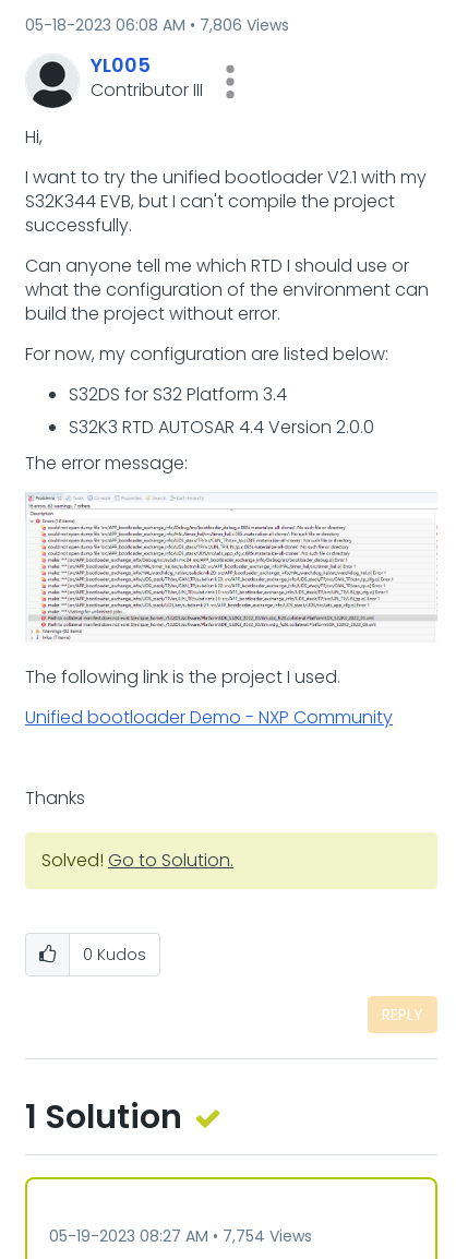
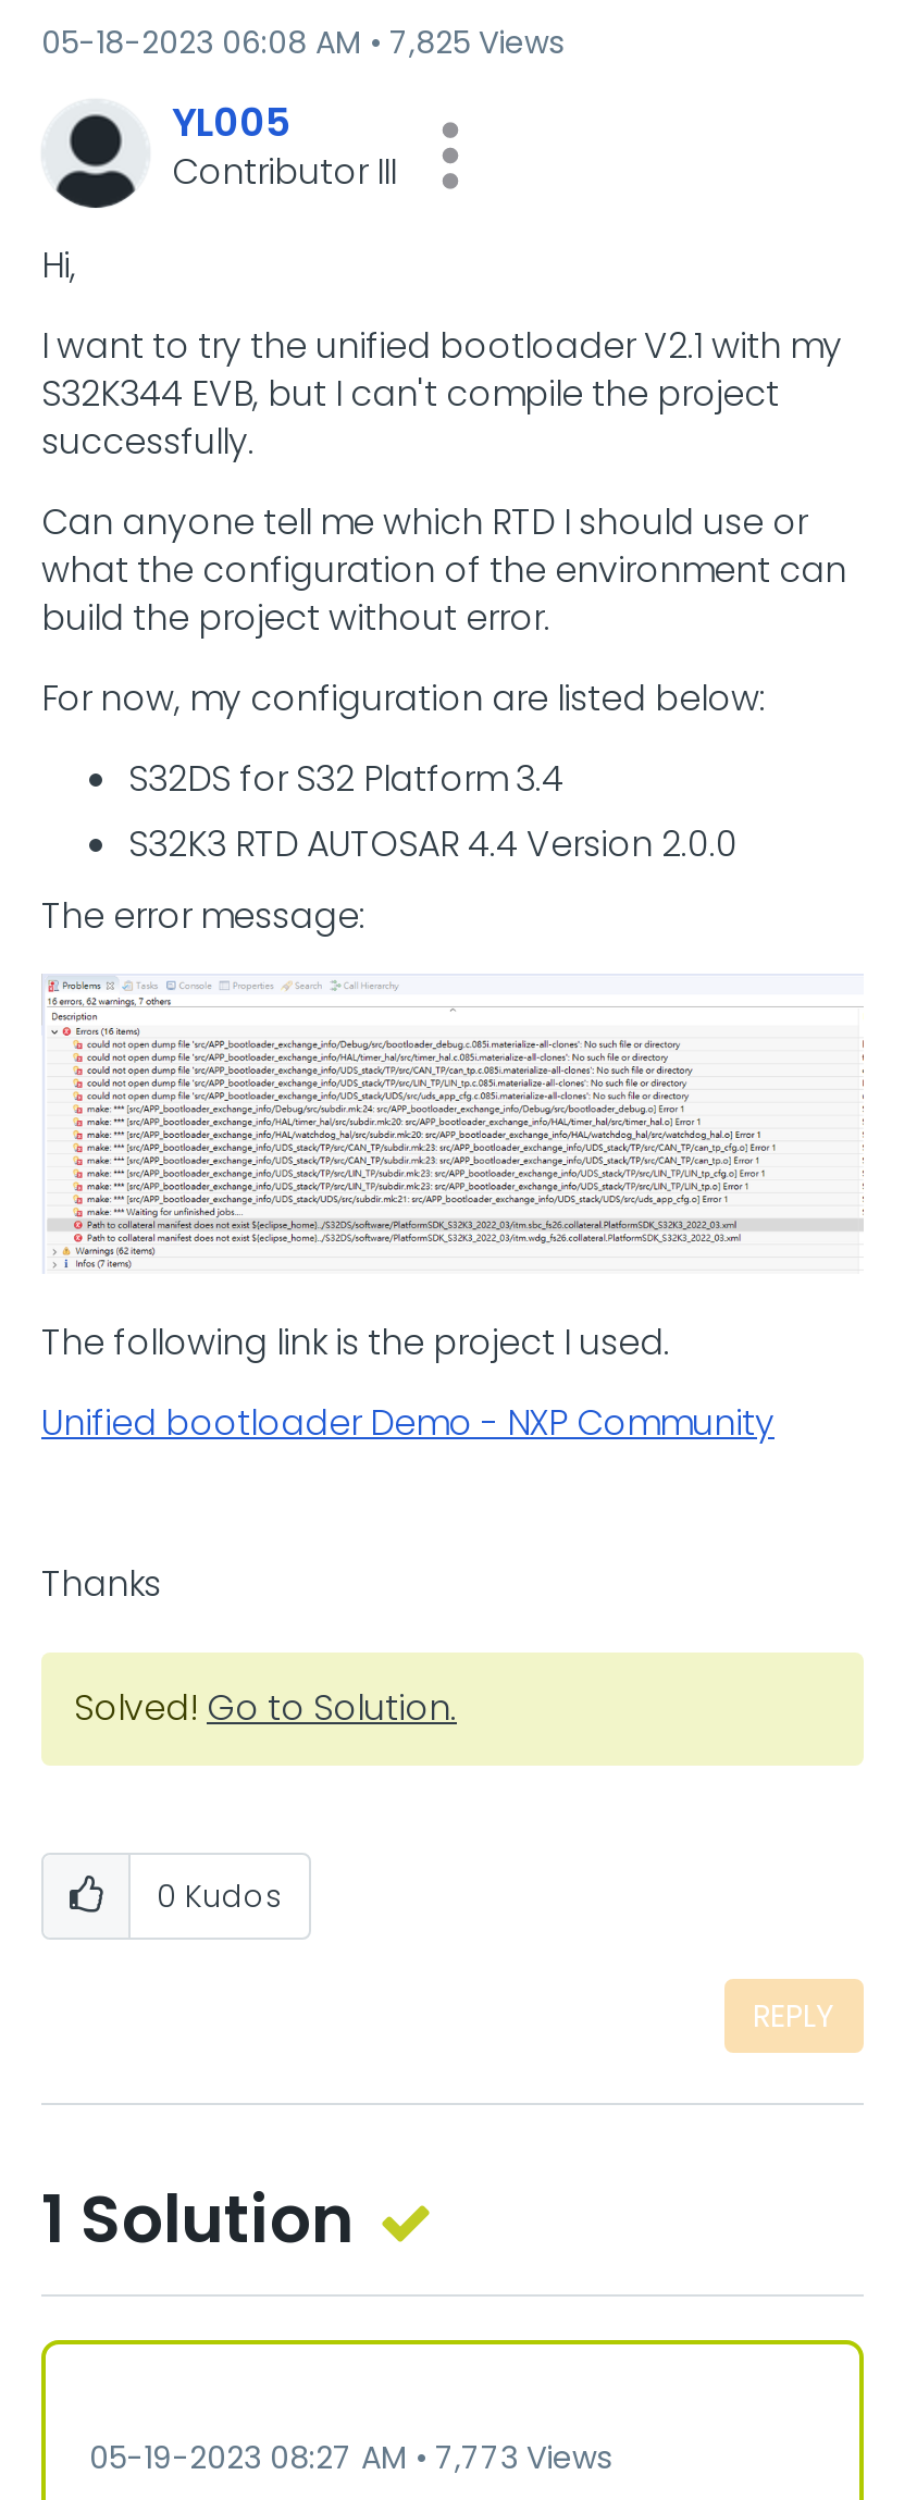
- 05-18-2023 06:08 AM 7,806 Views
+ 05-18-2023 06:08 AM 7,825 Views

- 05-19-2023 08:27 AM 7,754 Views
+ 05-19-2023 08:27 AM 7,773 Views
